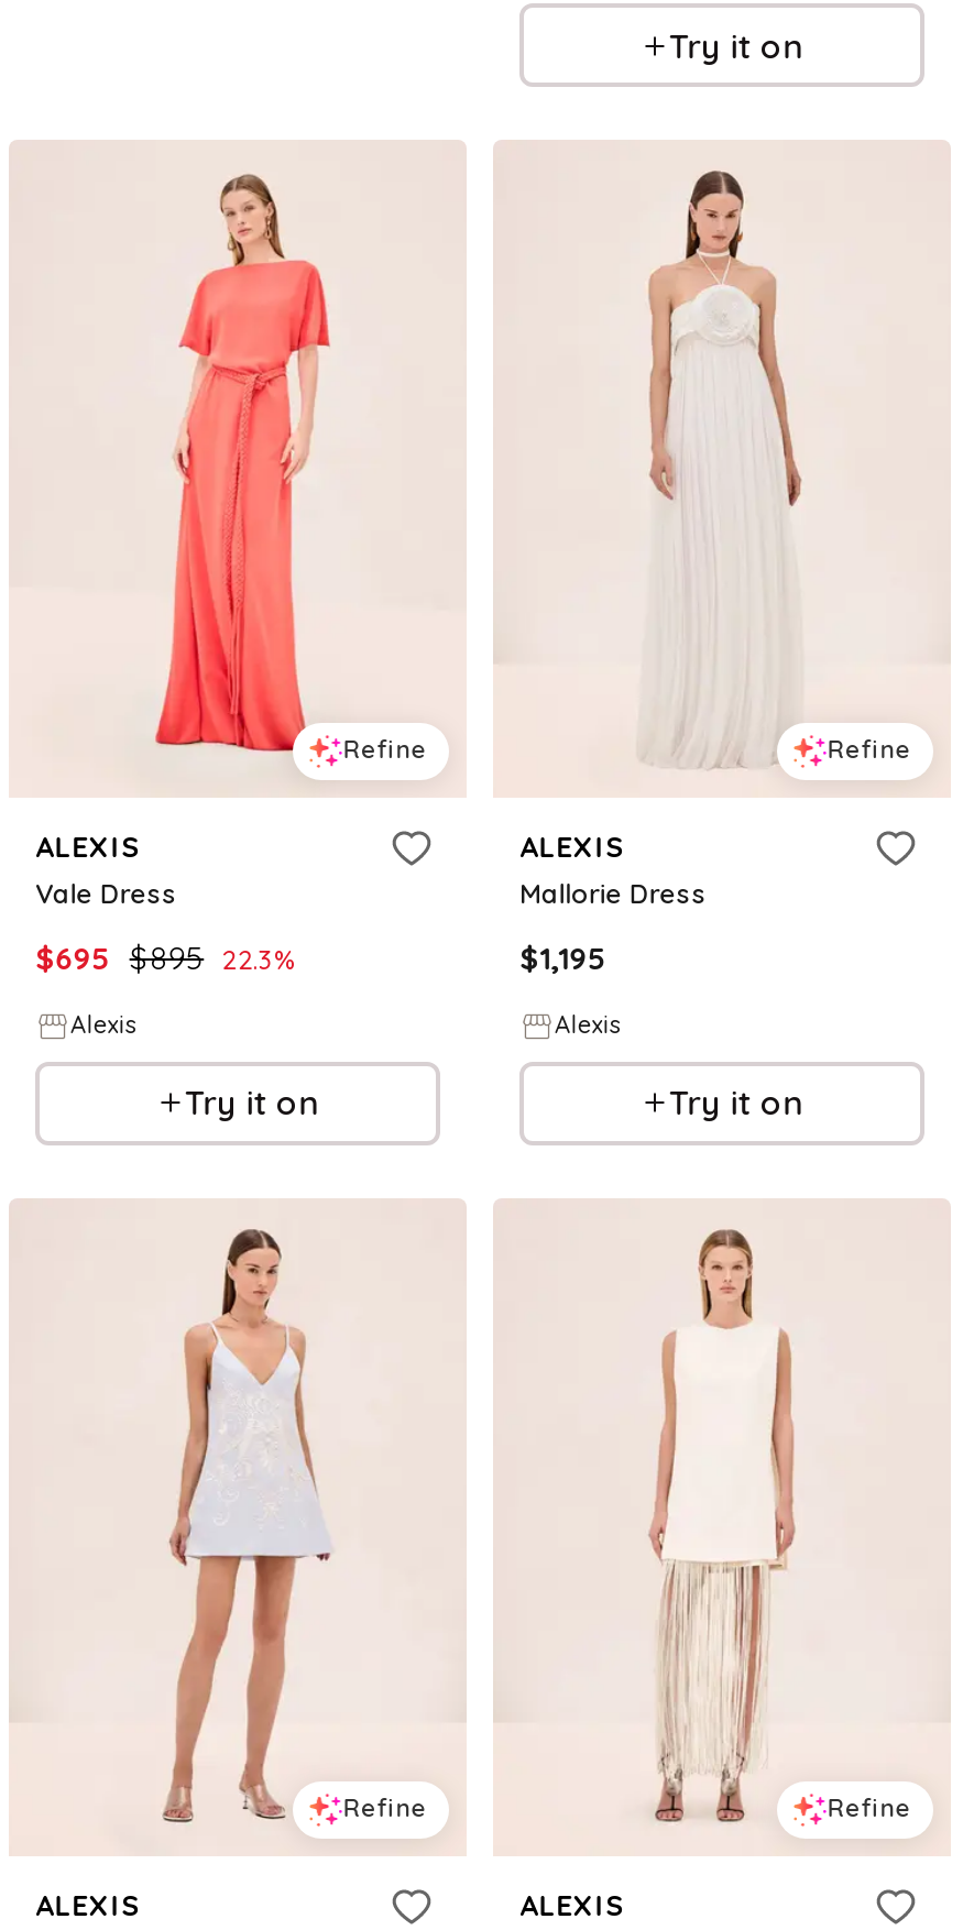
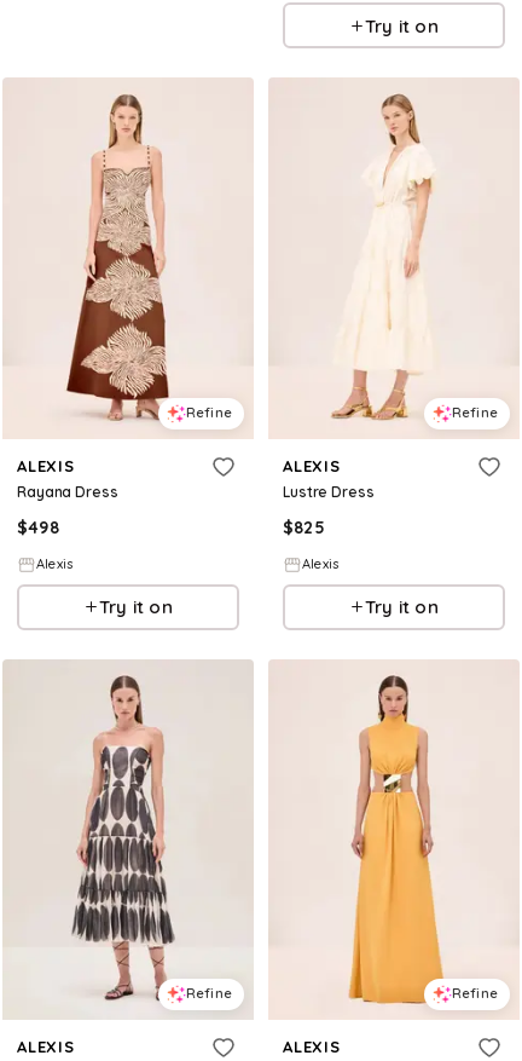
- [image]
+ [image]

- [image]
+ [image]

- Vale Dress
+ Rayana Dress

- Mallorie Dress
+ Lustre Dress

- $695 $895 22.3%
+ $498

- $1,195
+ $825

- [image]
+ [image]

- [image]
+ [image]
